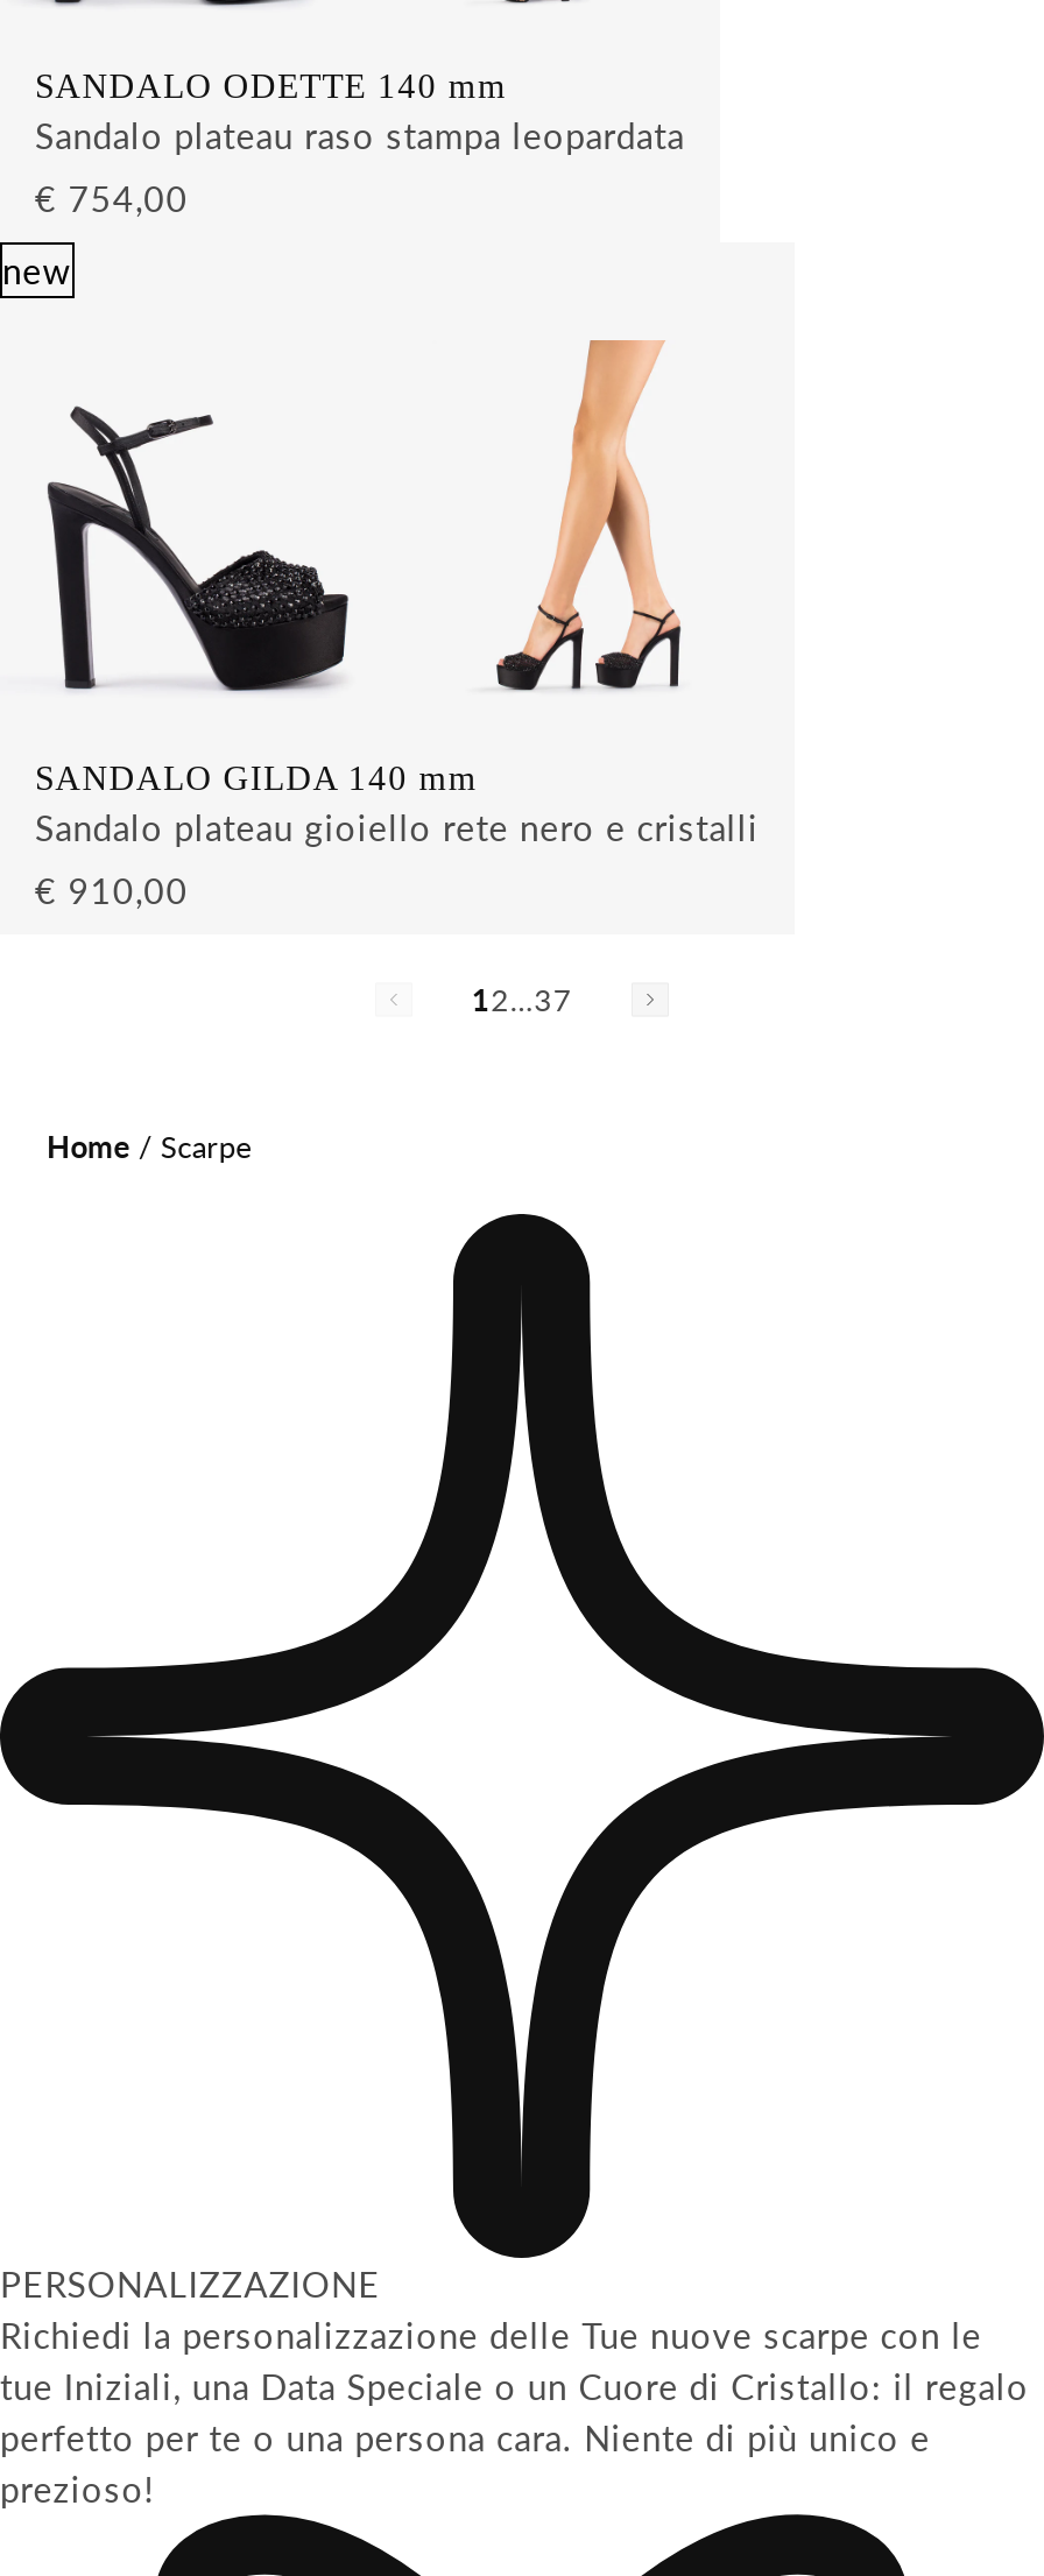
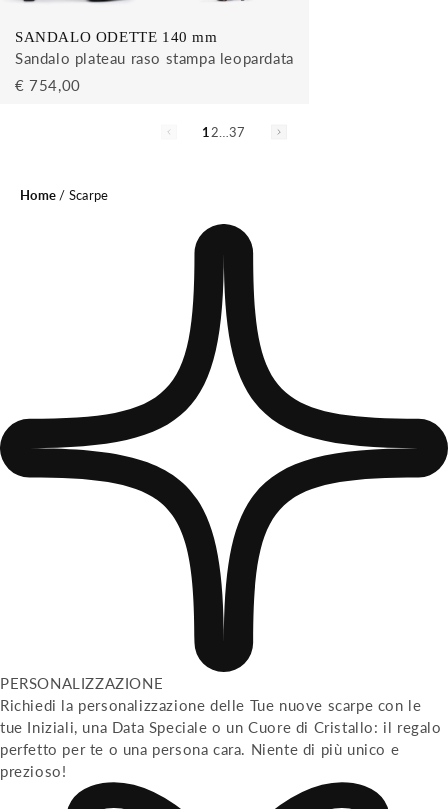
- new

- [image]
- SANDALO GILDA 140 mm
- Sandalo plateau gioiello rete nero e cristalli
- € 910,00

- [image]
